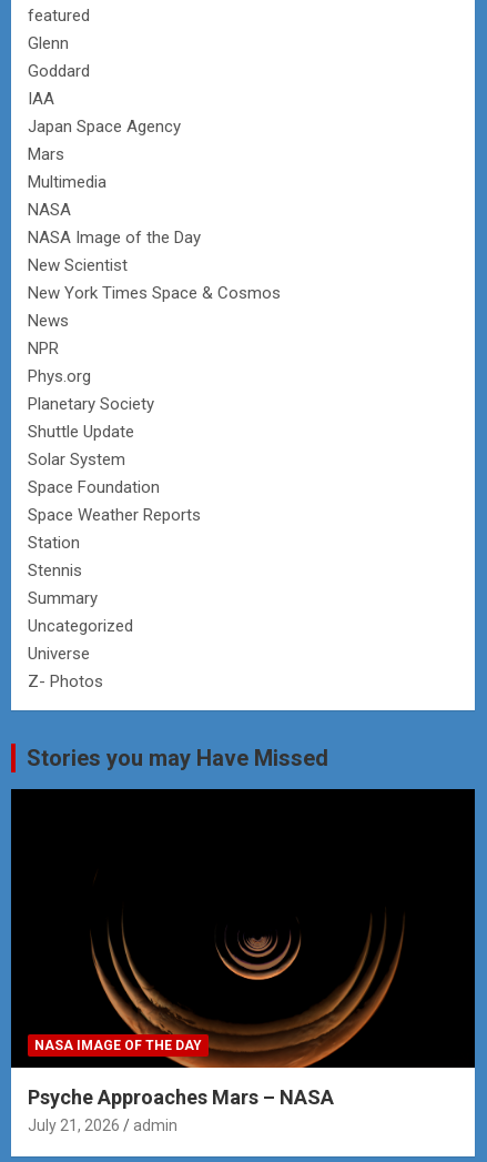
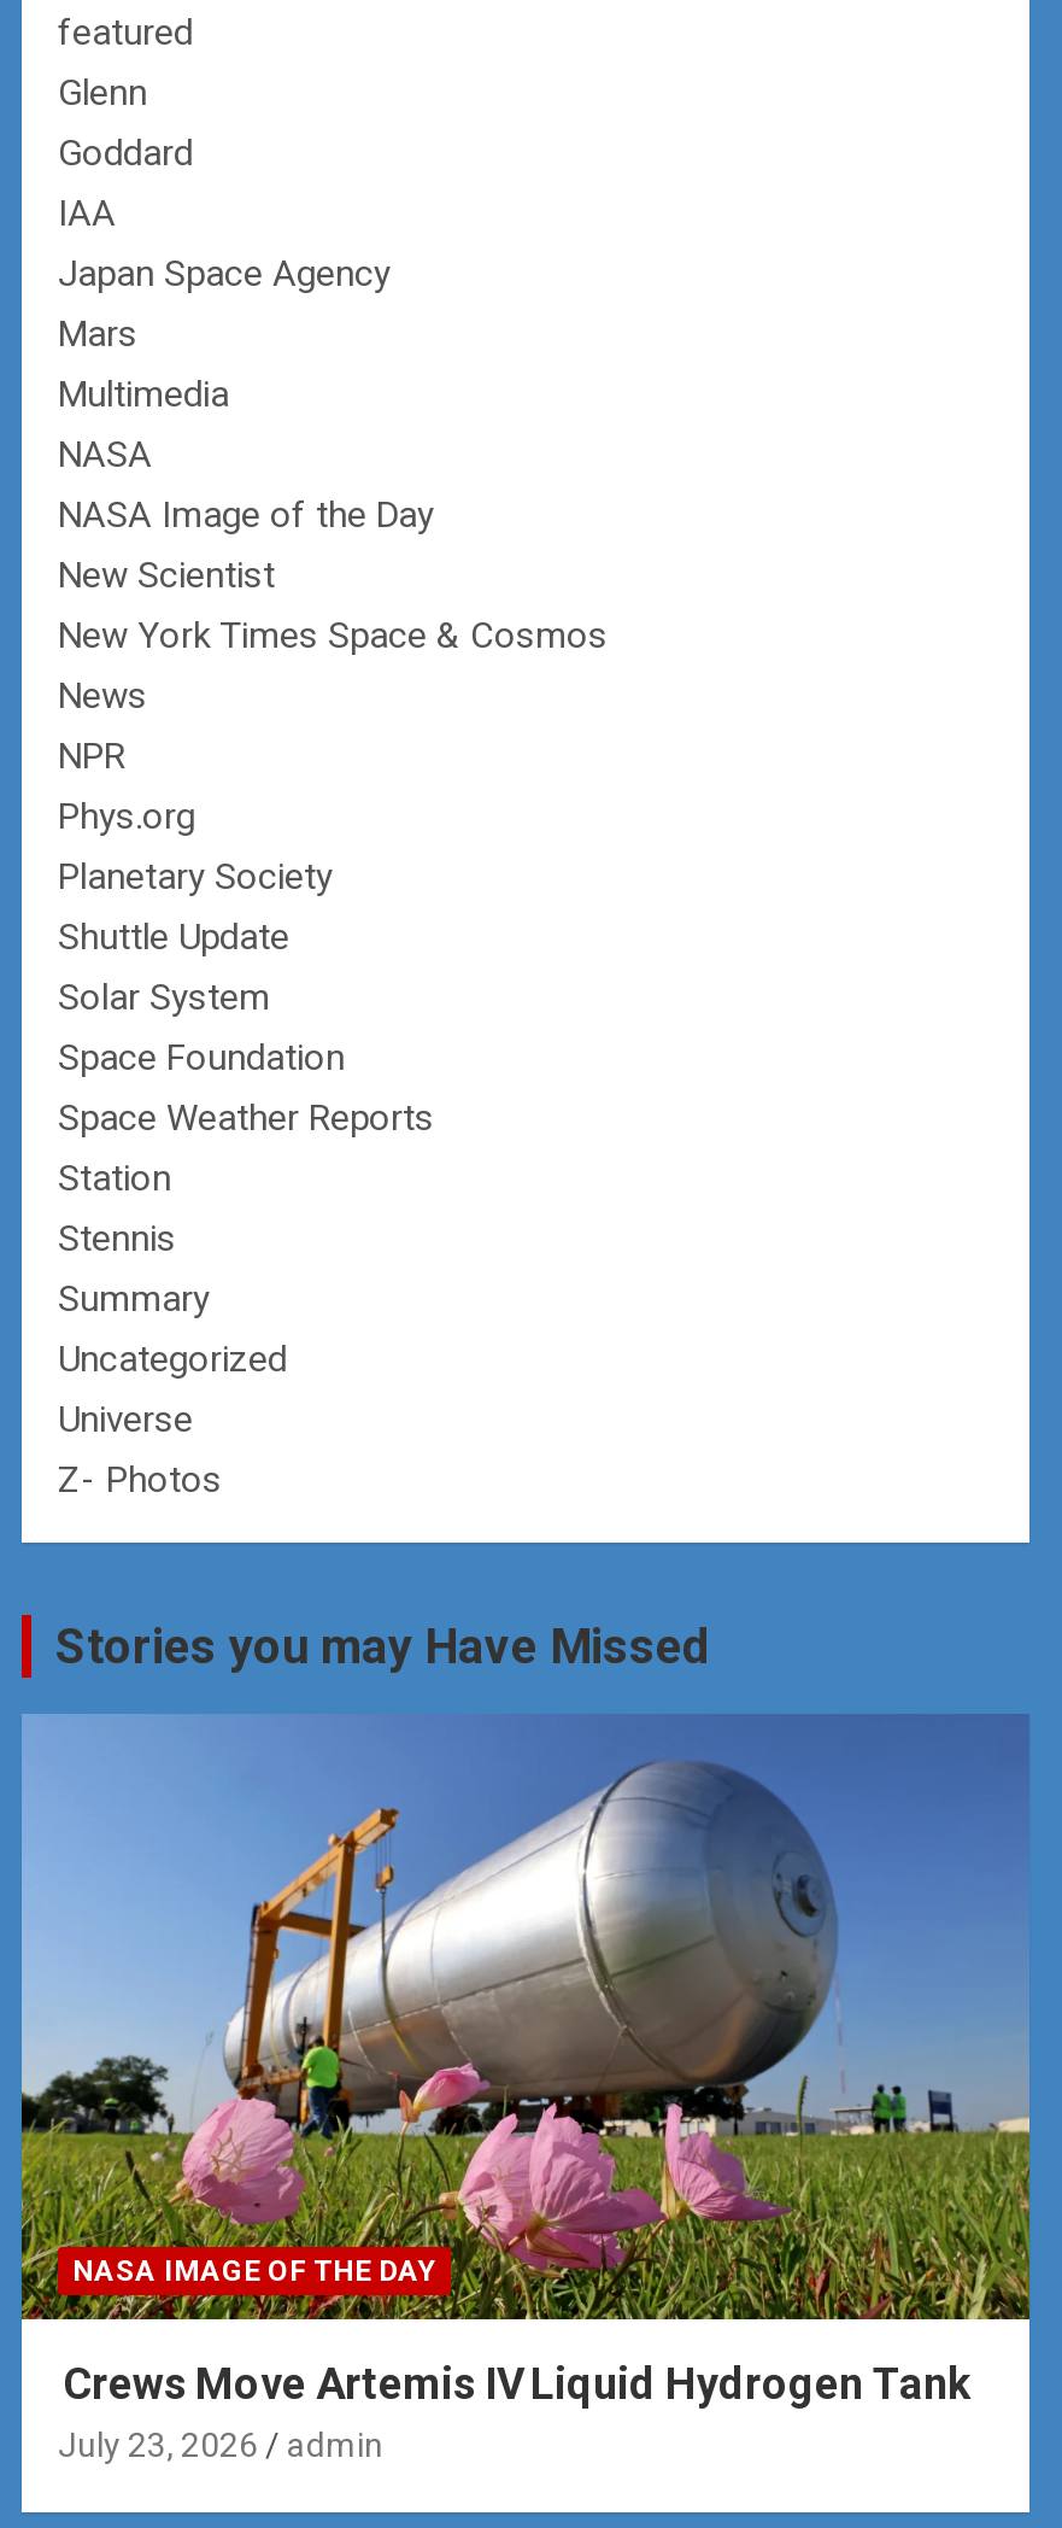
- [image]
- Psyche Approaches Mars – NASA
- July 21, 2026
+ [image]
+ Crews Move Artemis IV Liquid Hydrogen Tank
+ July 23, 2026
